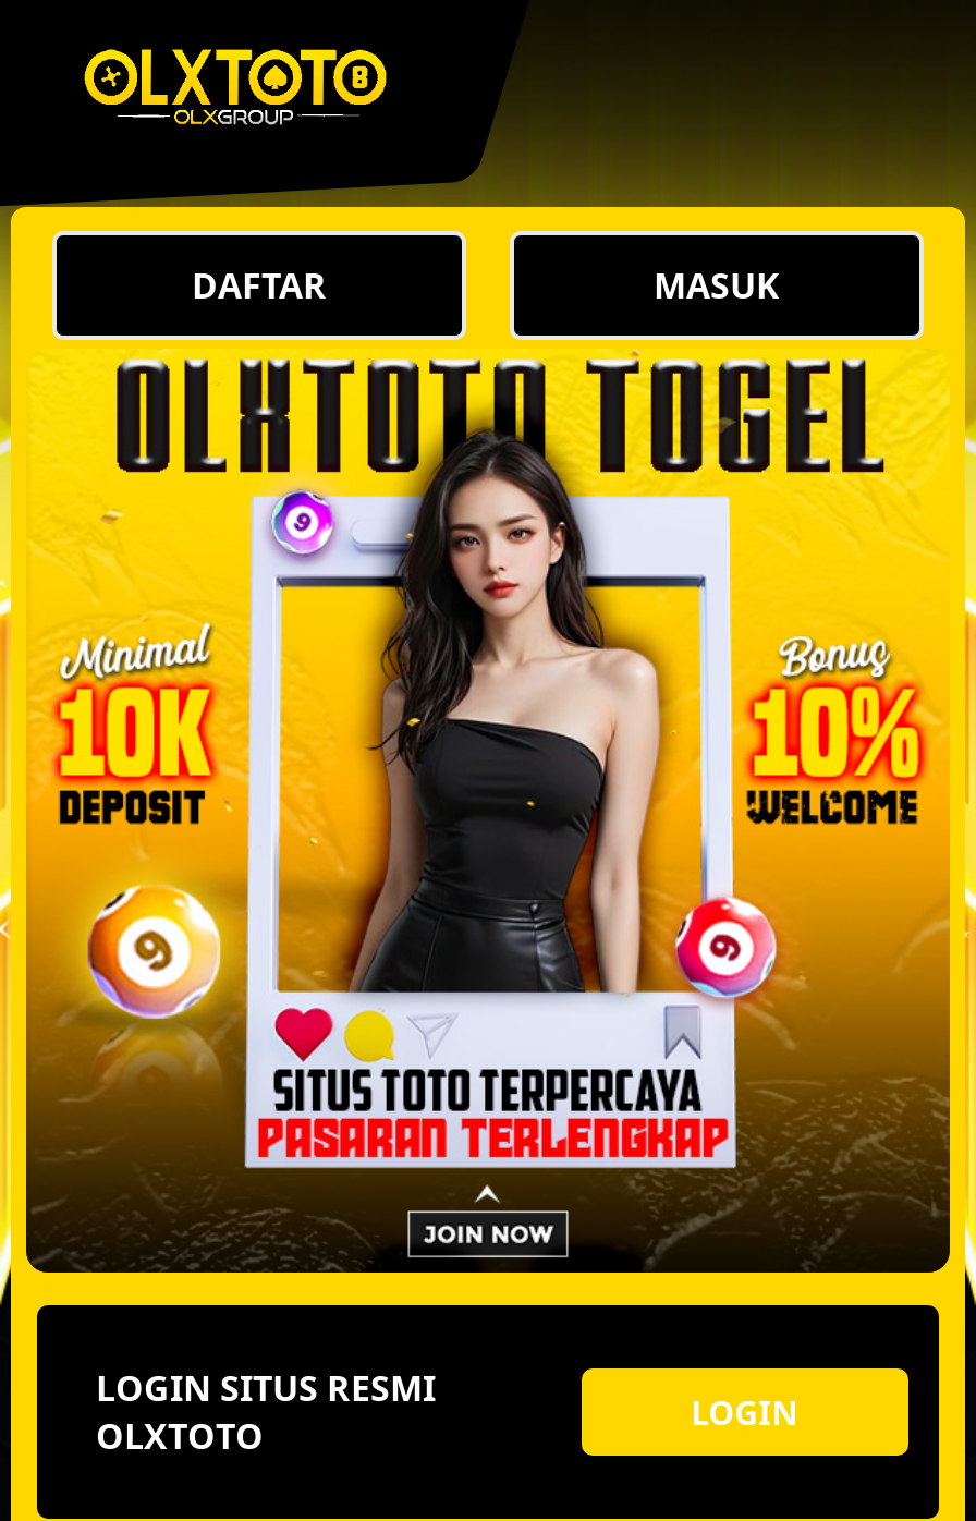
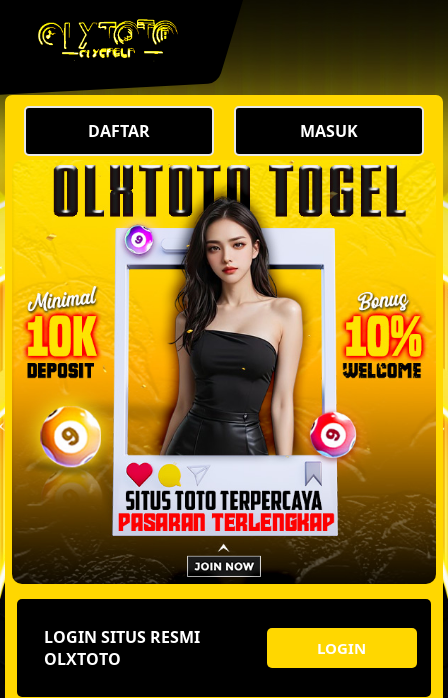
- [image]
+ [image]
